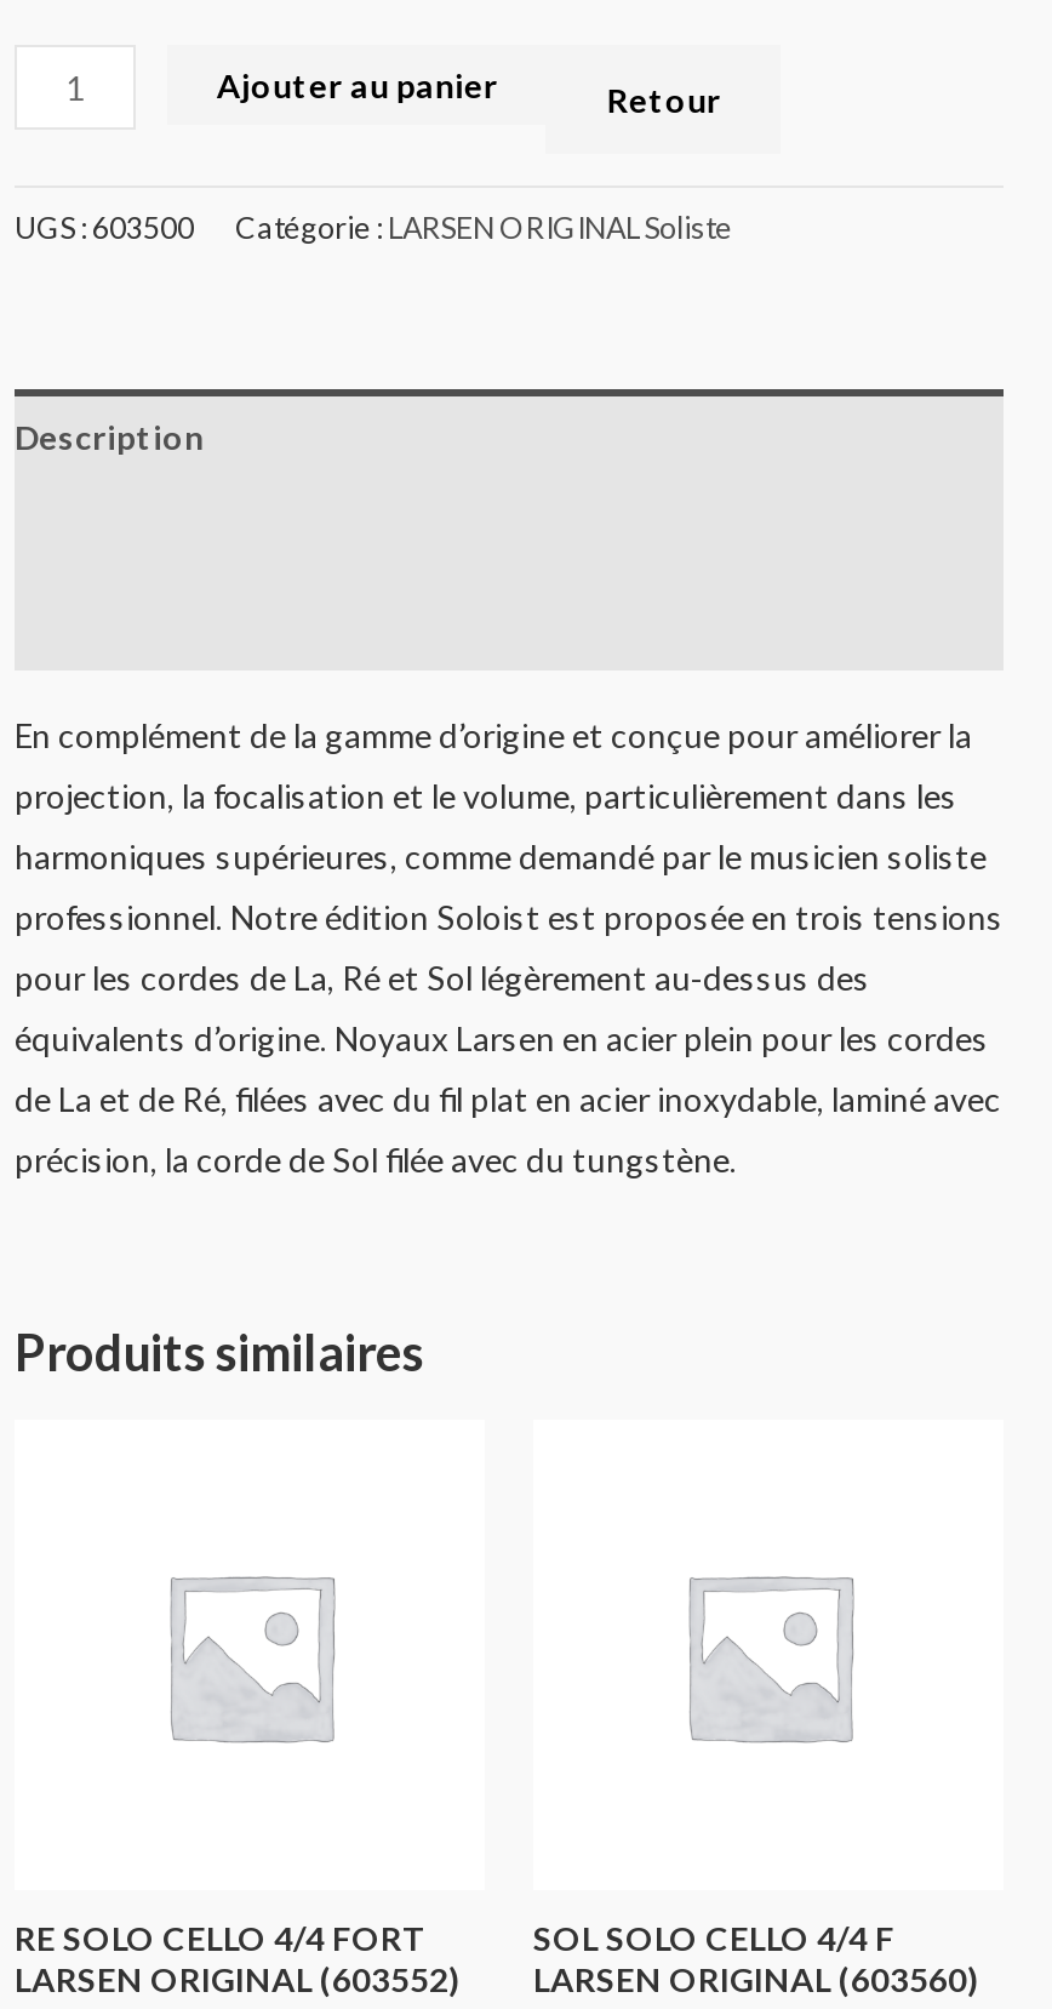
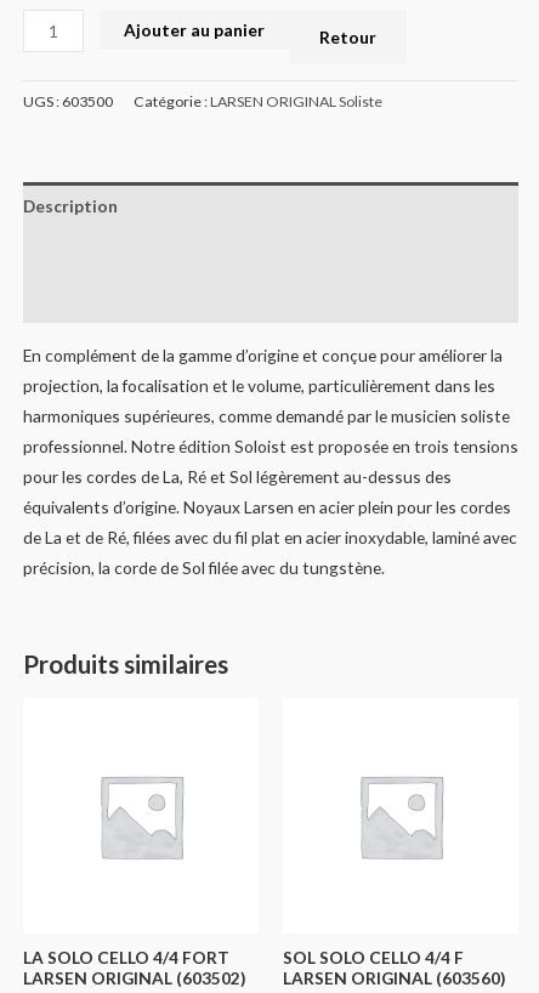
- RE SOLO CELLO 4/4 FORT
+ LA SOLO CELLO 4/4 FORT

- LARSEN ORIGINAL (603552)
+ LARSEN ORIGINAL (603502)
